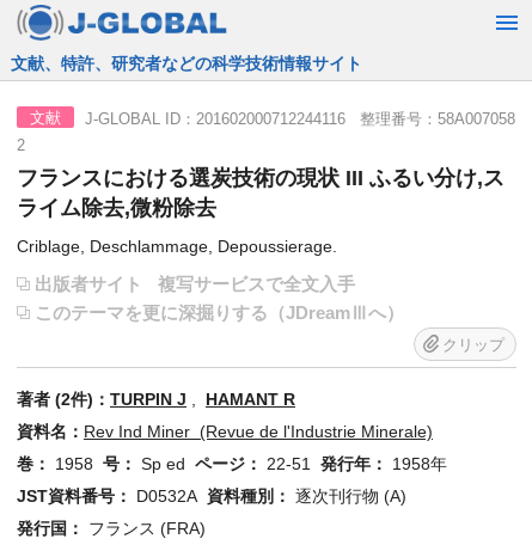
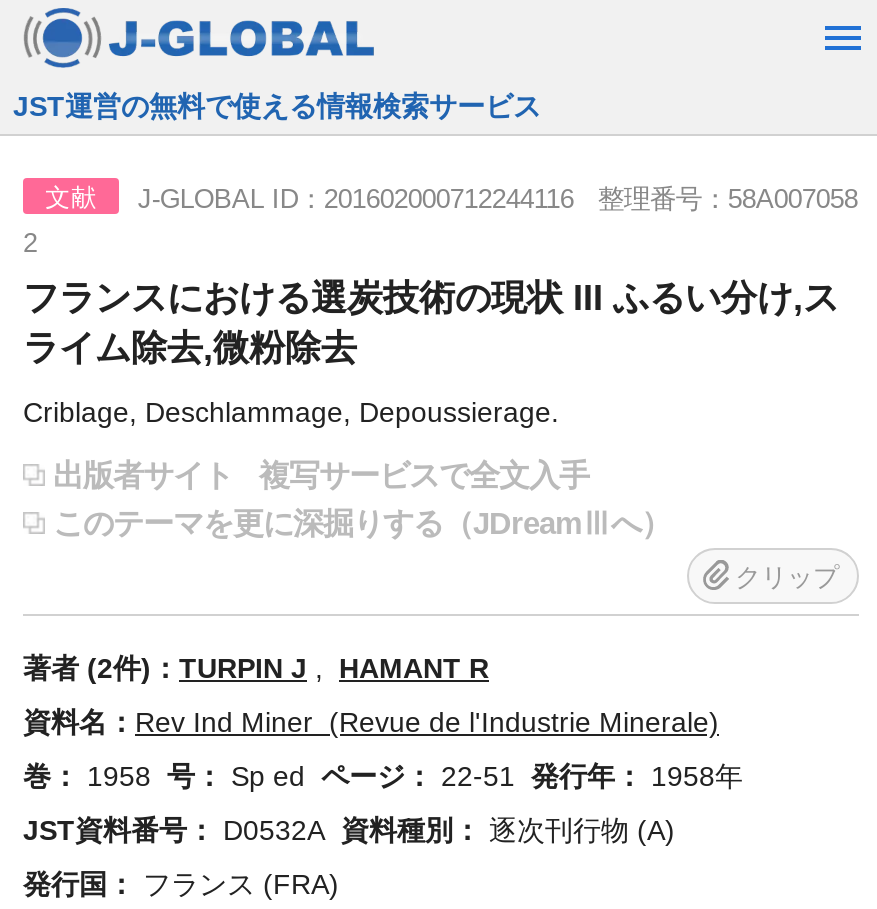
- 文献、特許、研究者などの科学技術情報サイト
+ JST運営の無料で使える情報検索サービス
